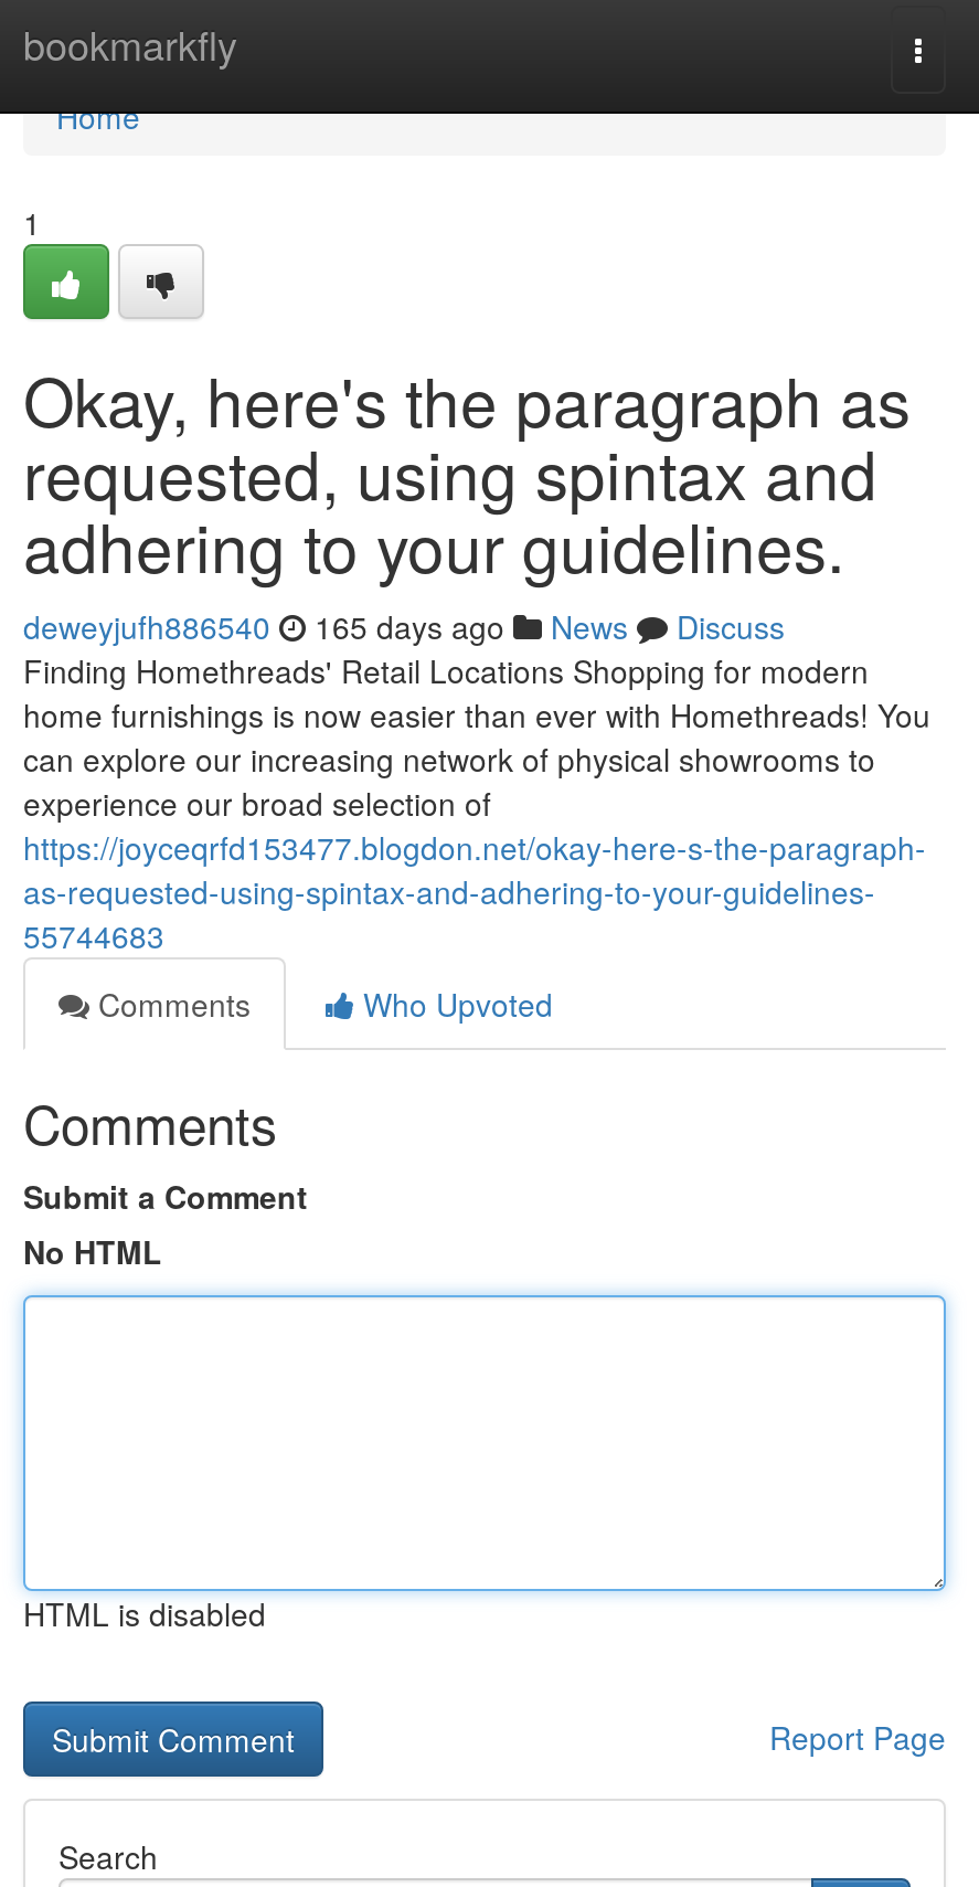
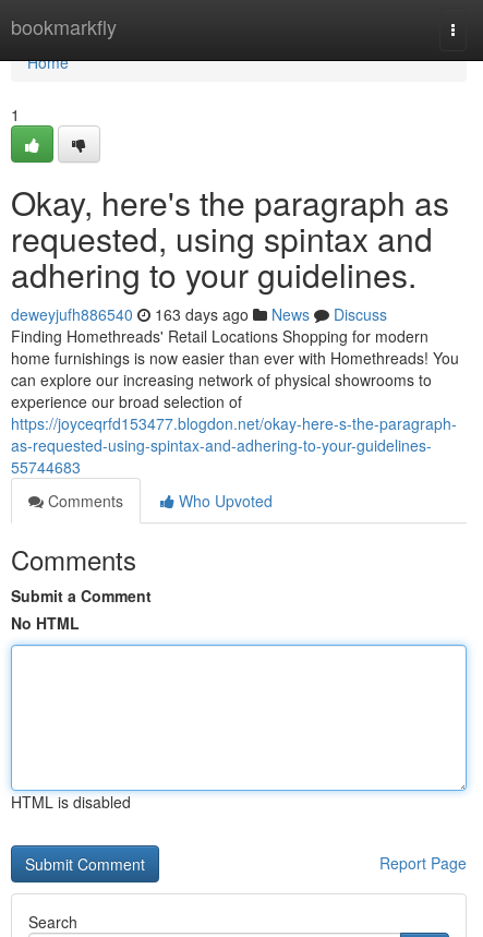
- deweyjufh886540 165 days ago News Discuss
+ deweyjufh886540 163 days ago News Discuss
